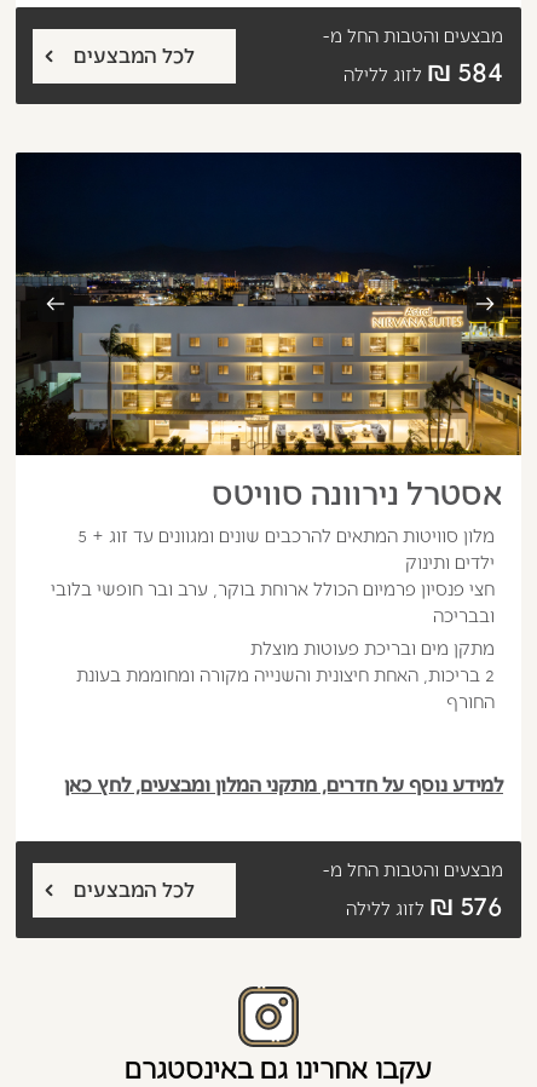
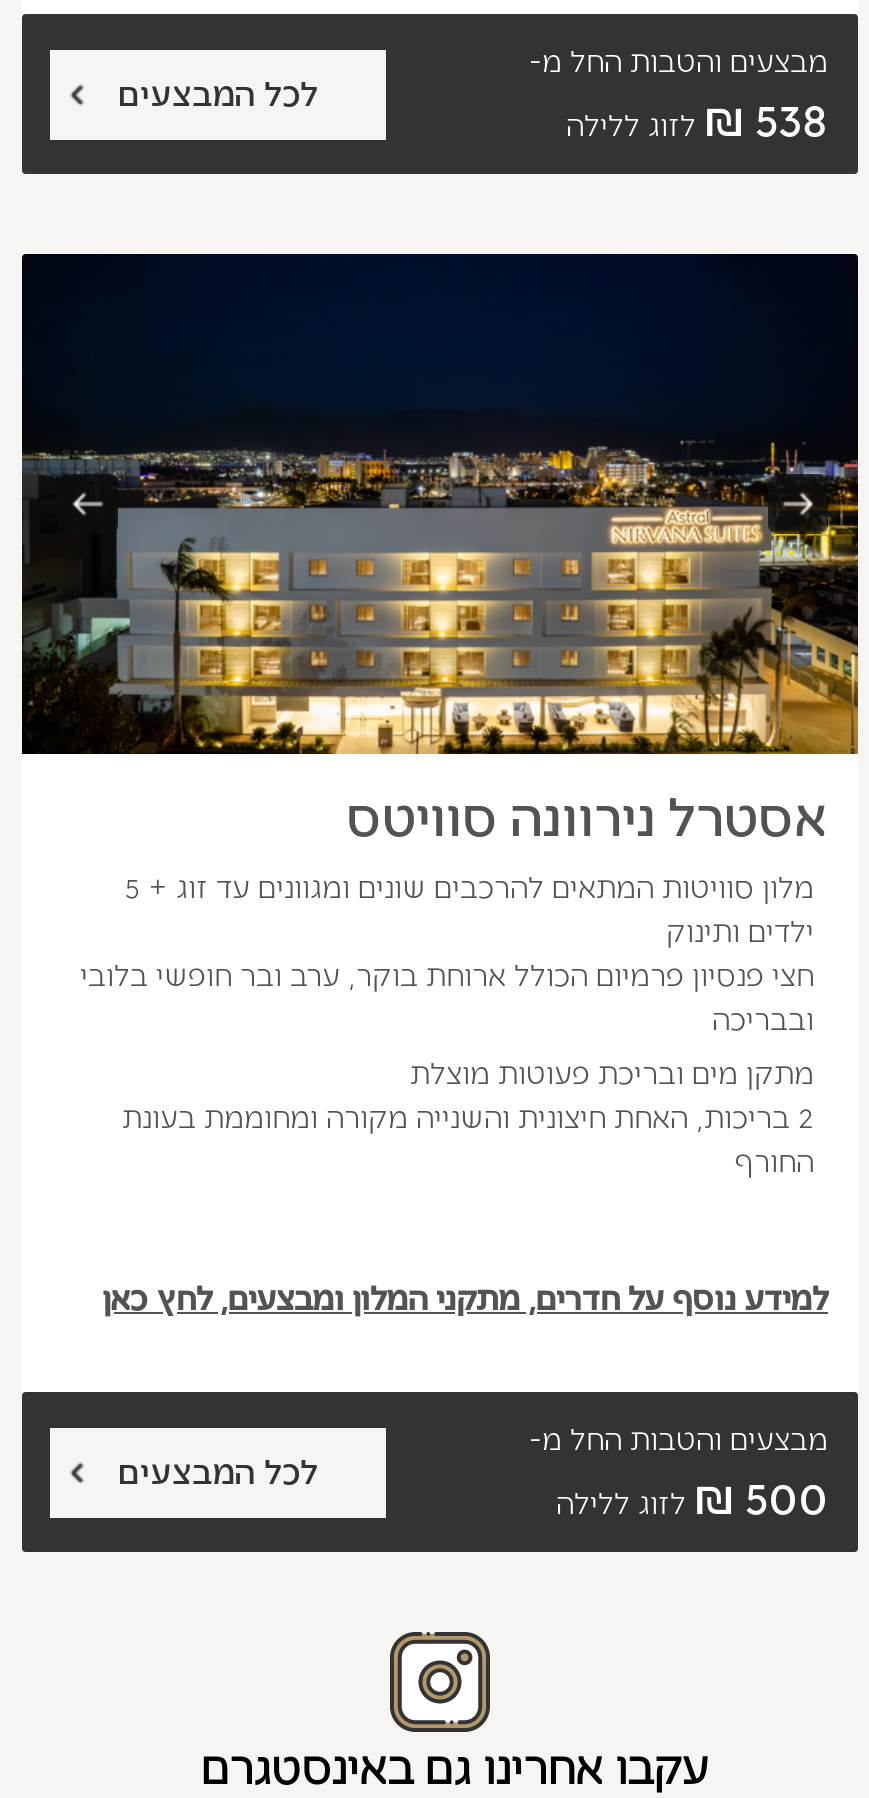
- 584 ₪ לזוג ללילה
+ 538 ₪ לזוג ללילה

- 576 ₪ לזוג ללילה
+ 500 ₪ לזוג ללילה
